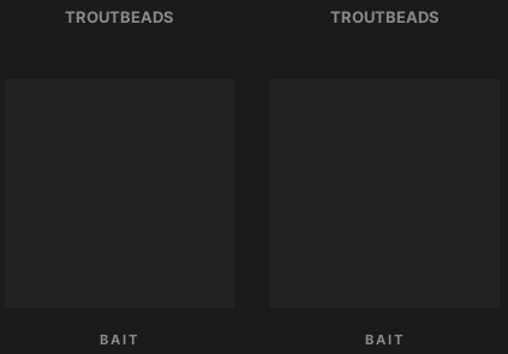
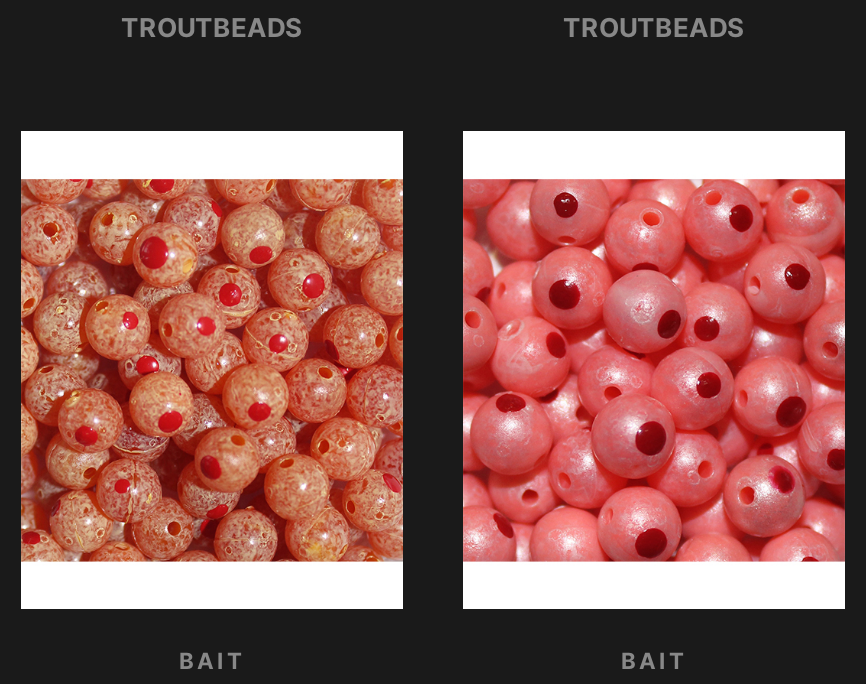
+ [image]

+ [image]
